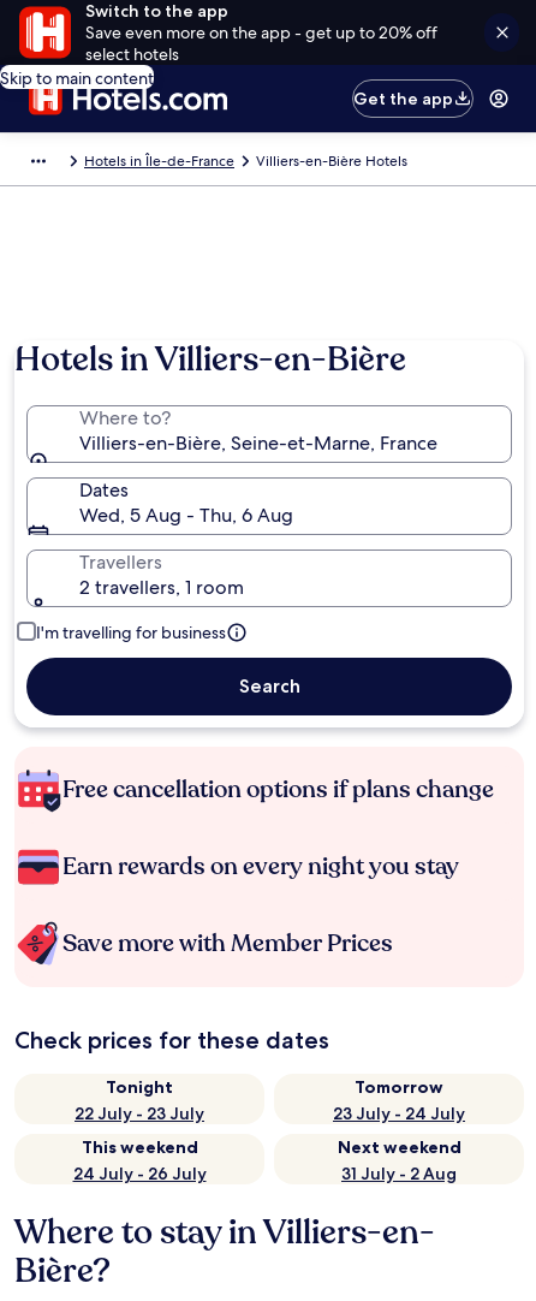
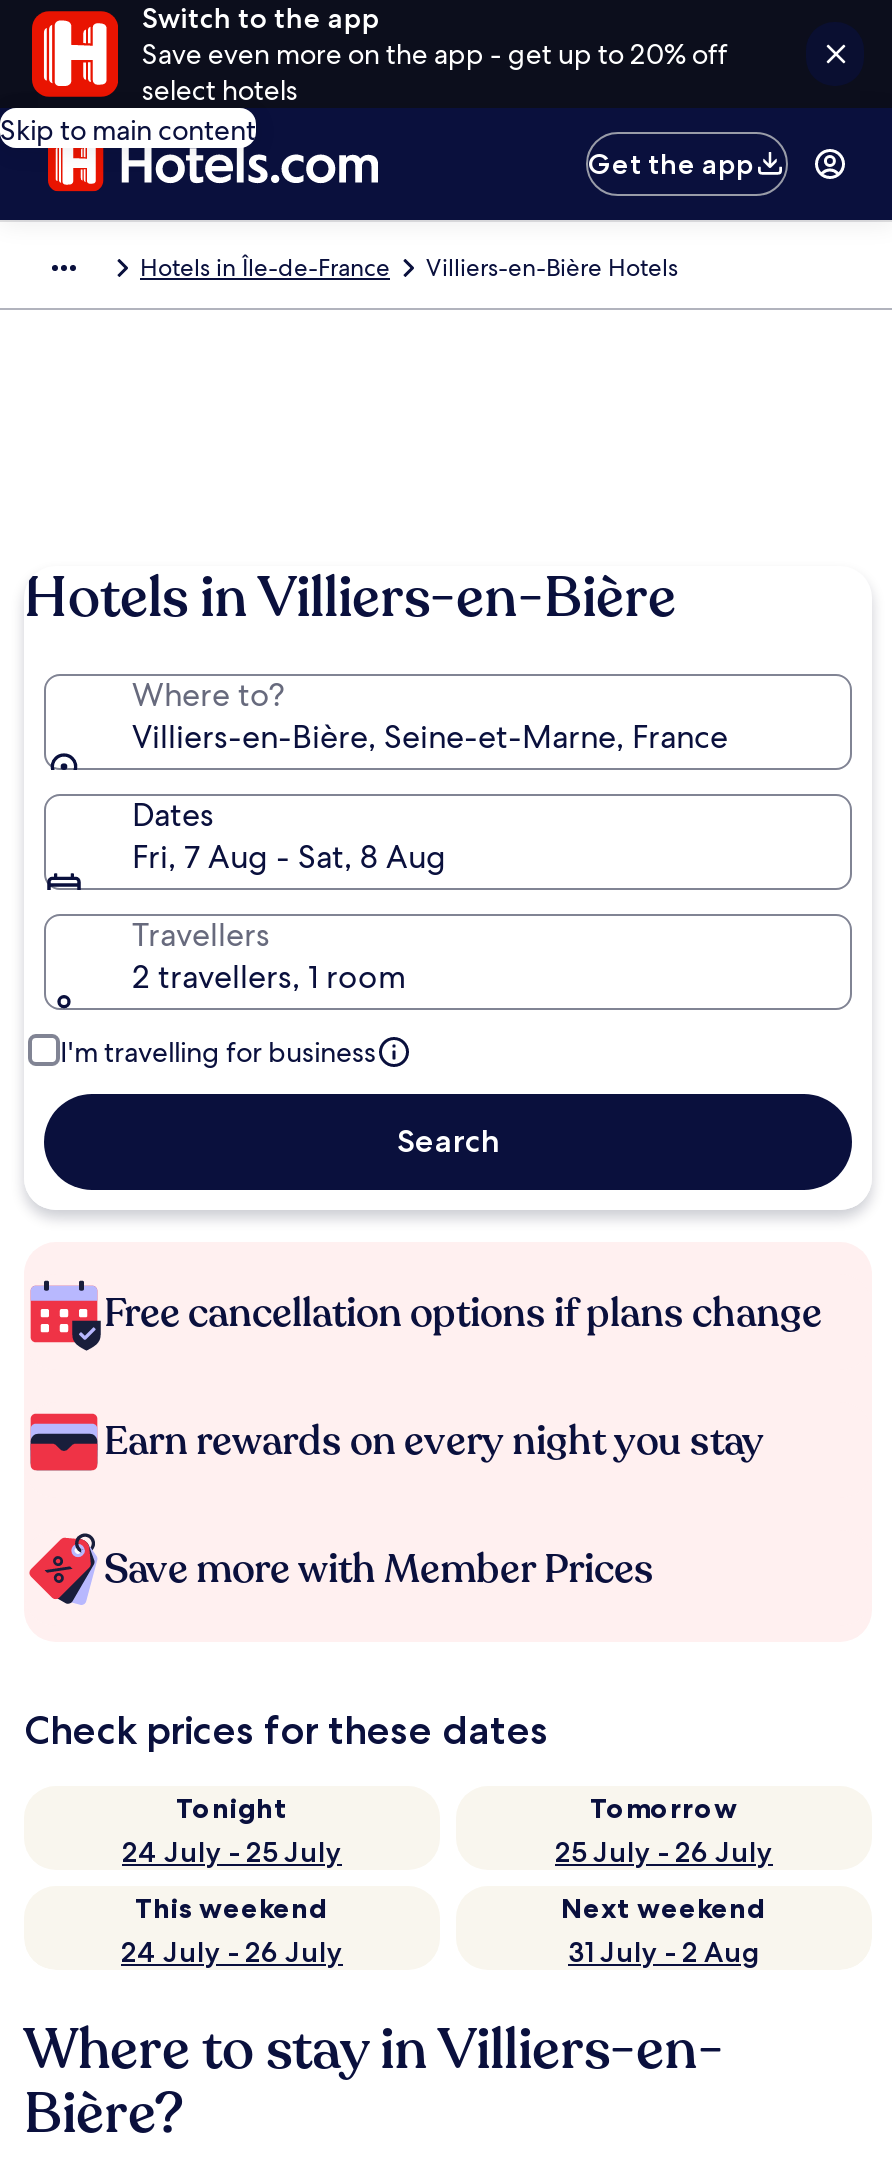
- Wed, 5 Aug - Thu, 6 Aug
+ Fri, 7 Aug - Sat, 8 Aug

- 22 July - 23 July
+ 24 July - 25 July

- 23 July - 24 July
+ 25 July - 26 July
